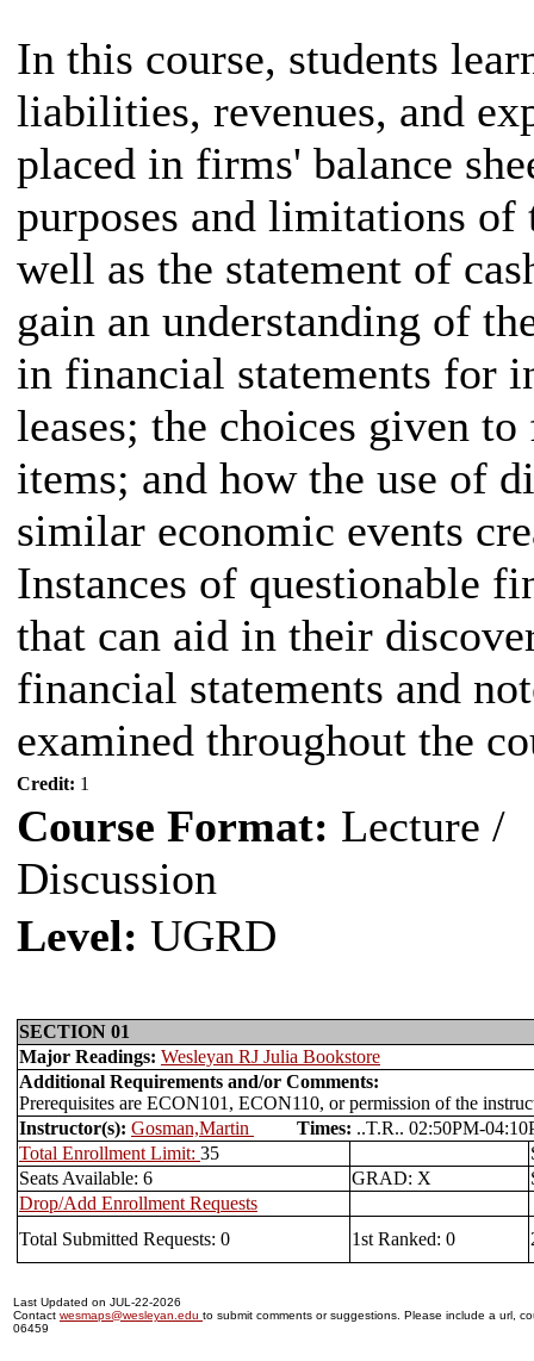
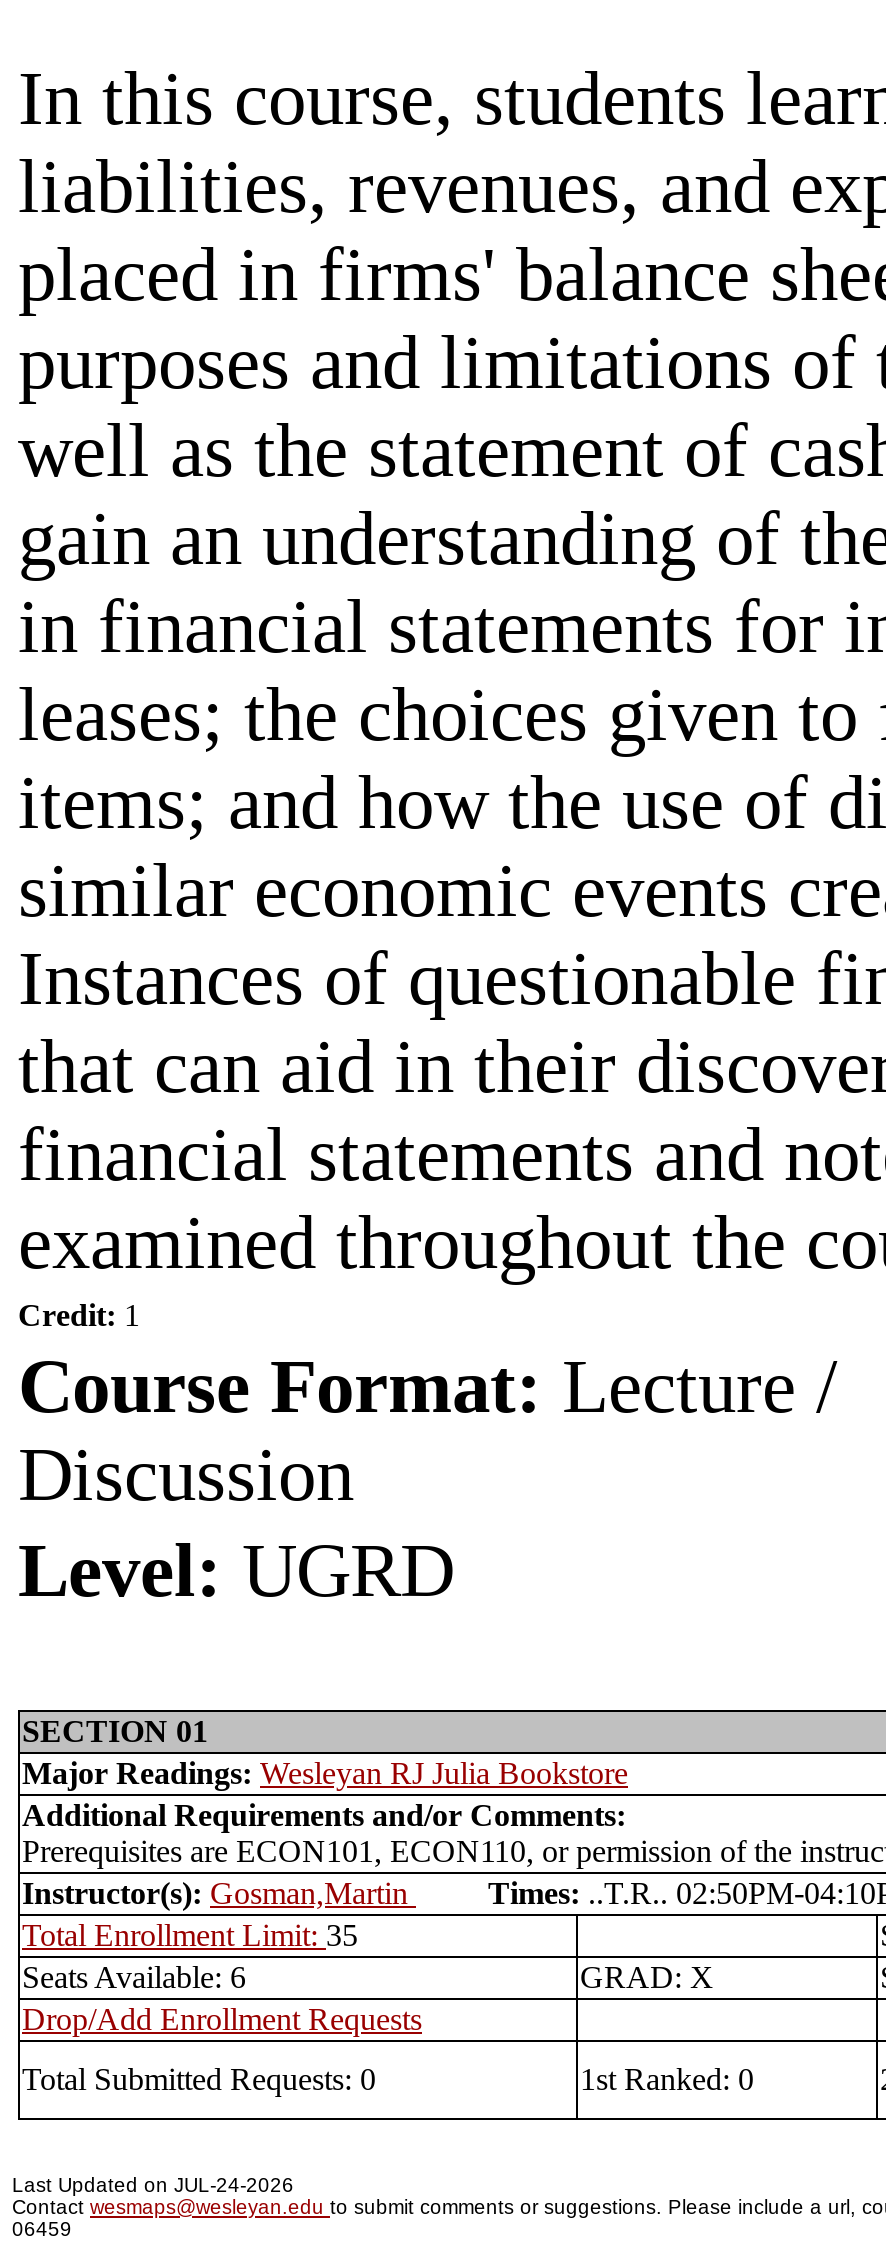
- Last Updated on JUL-22-2026
+ Last Updated on JUL-24-2026
